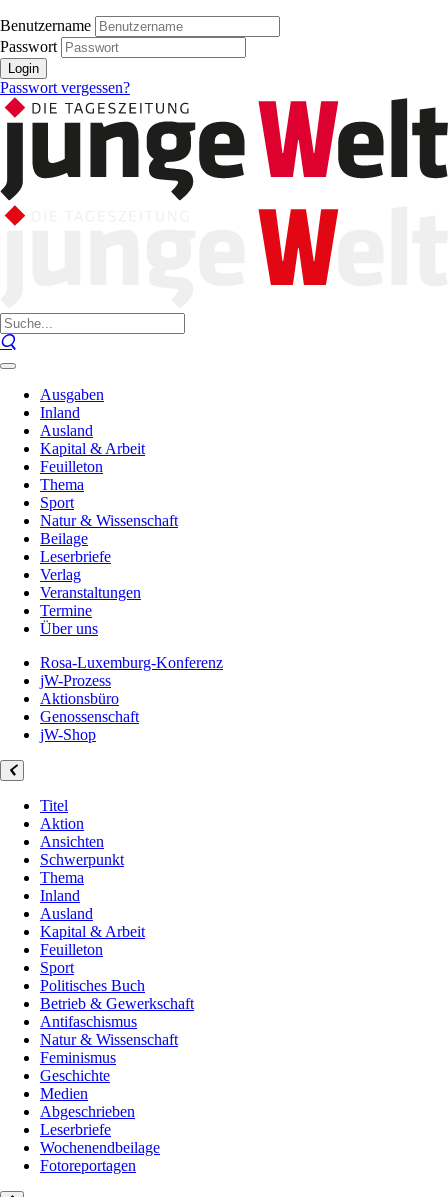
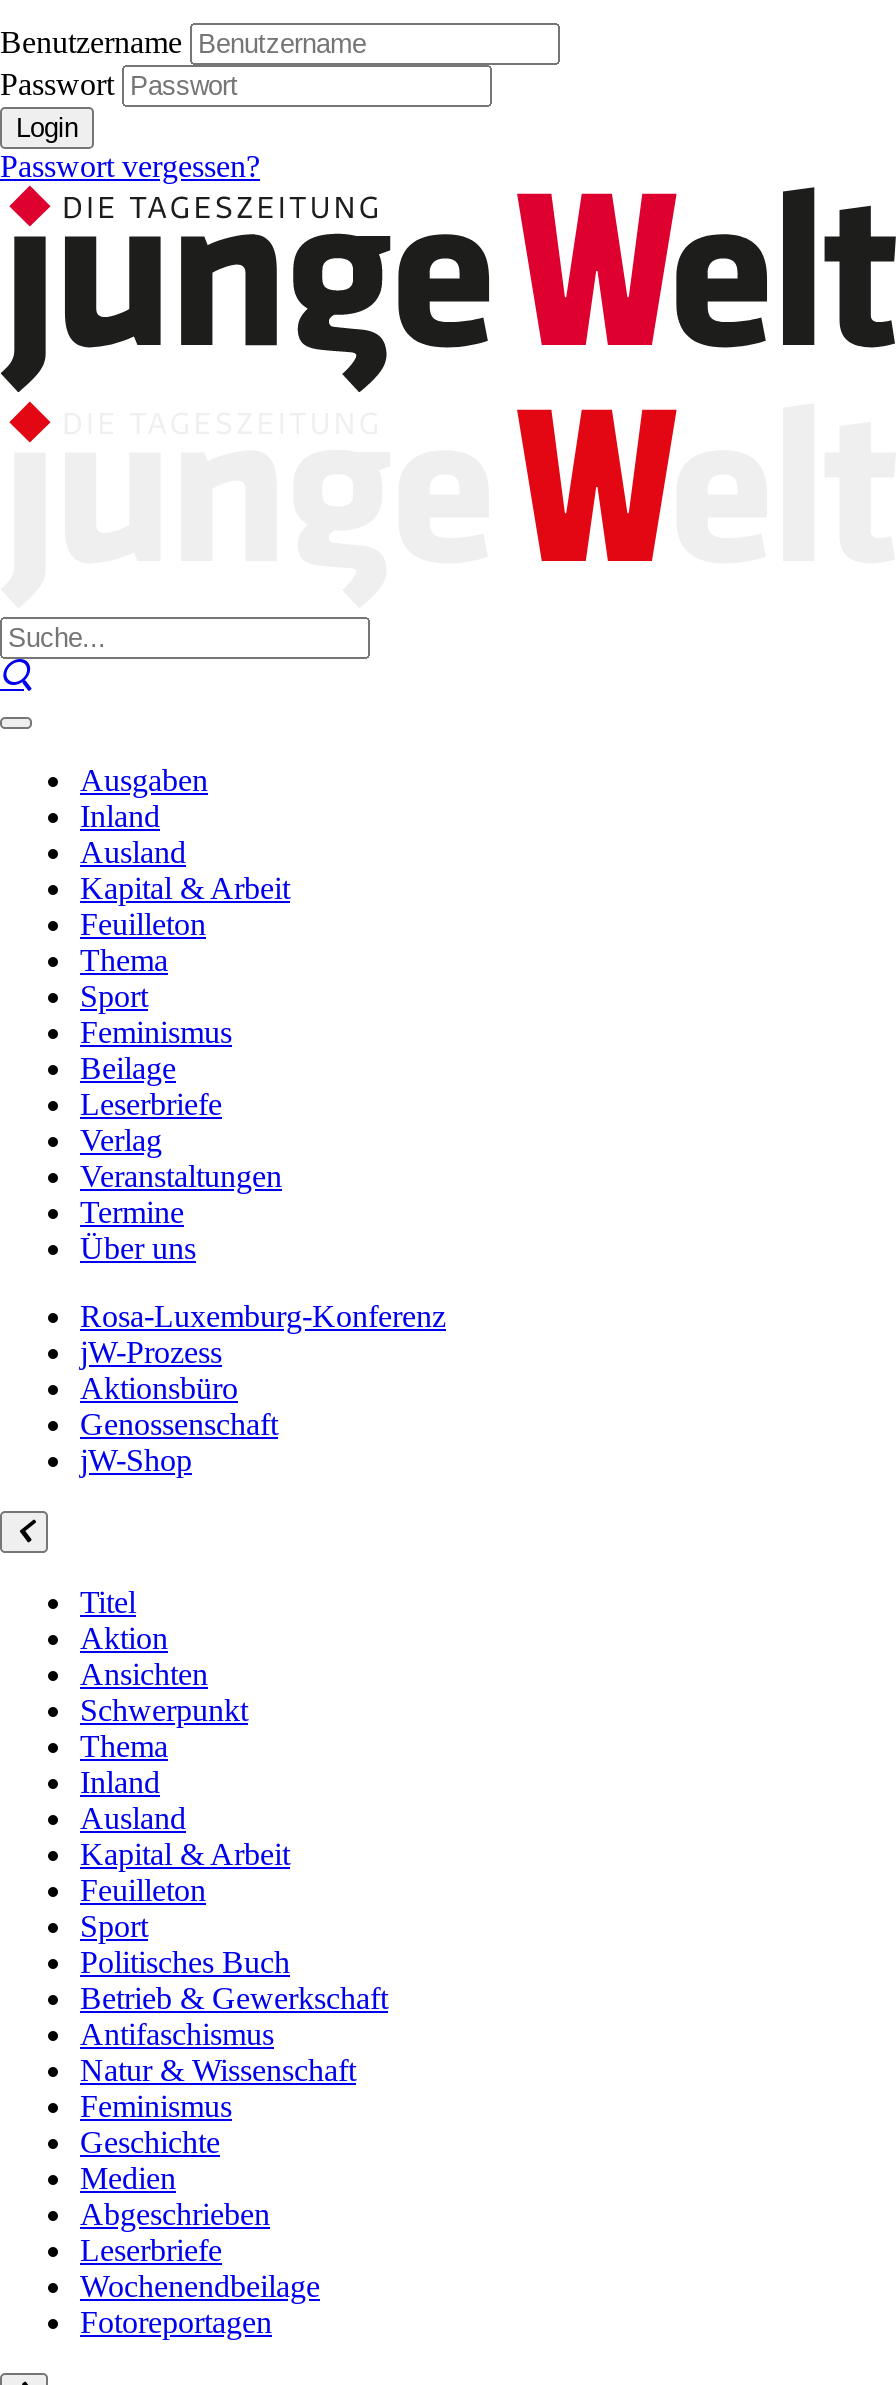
- Natur & Wissenschaft
+ Feminismus
